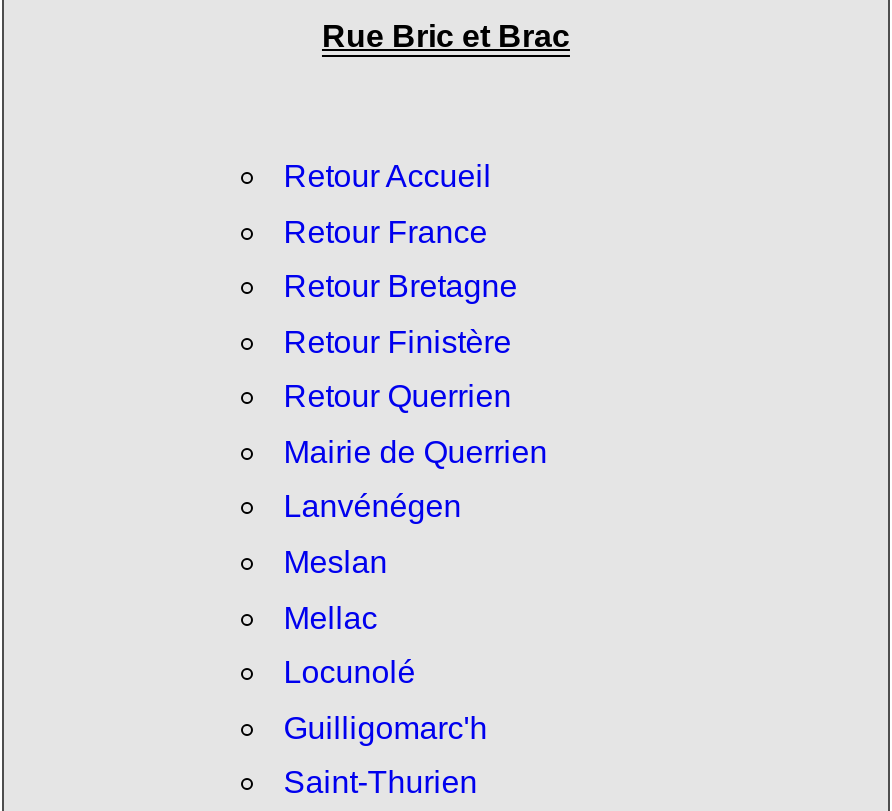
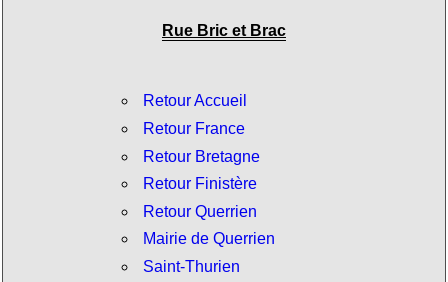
- Lanvénégen
- Meslan
- Mellac
- Locunolé
- Guilligomarc'h
